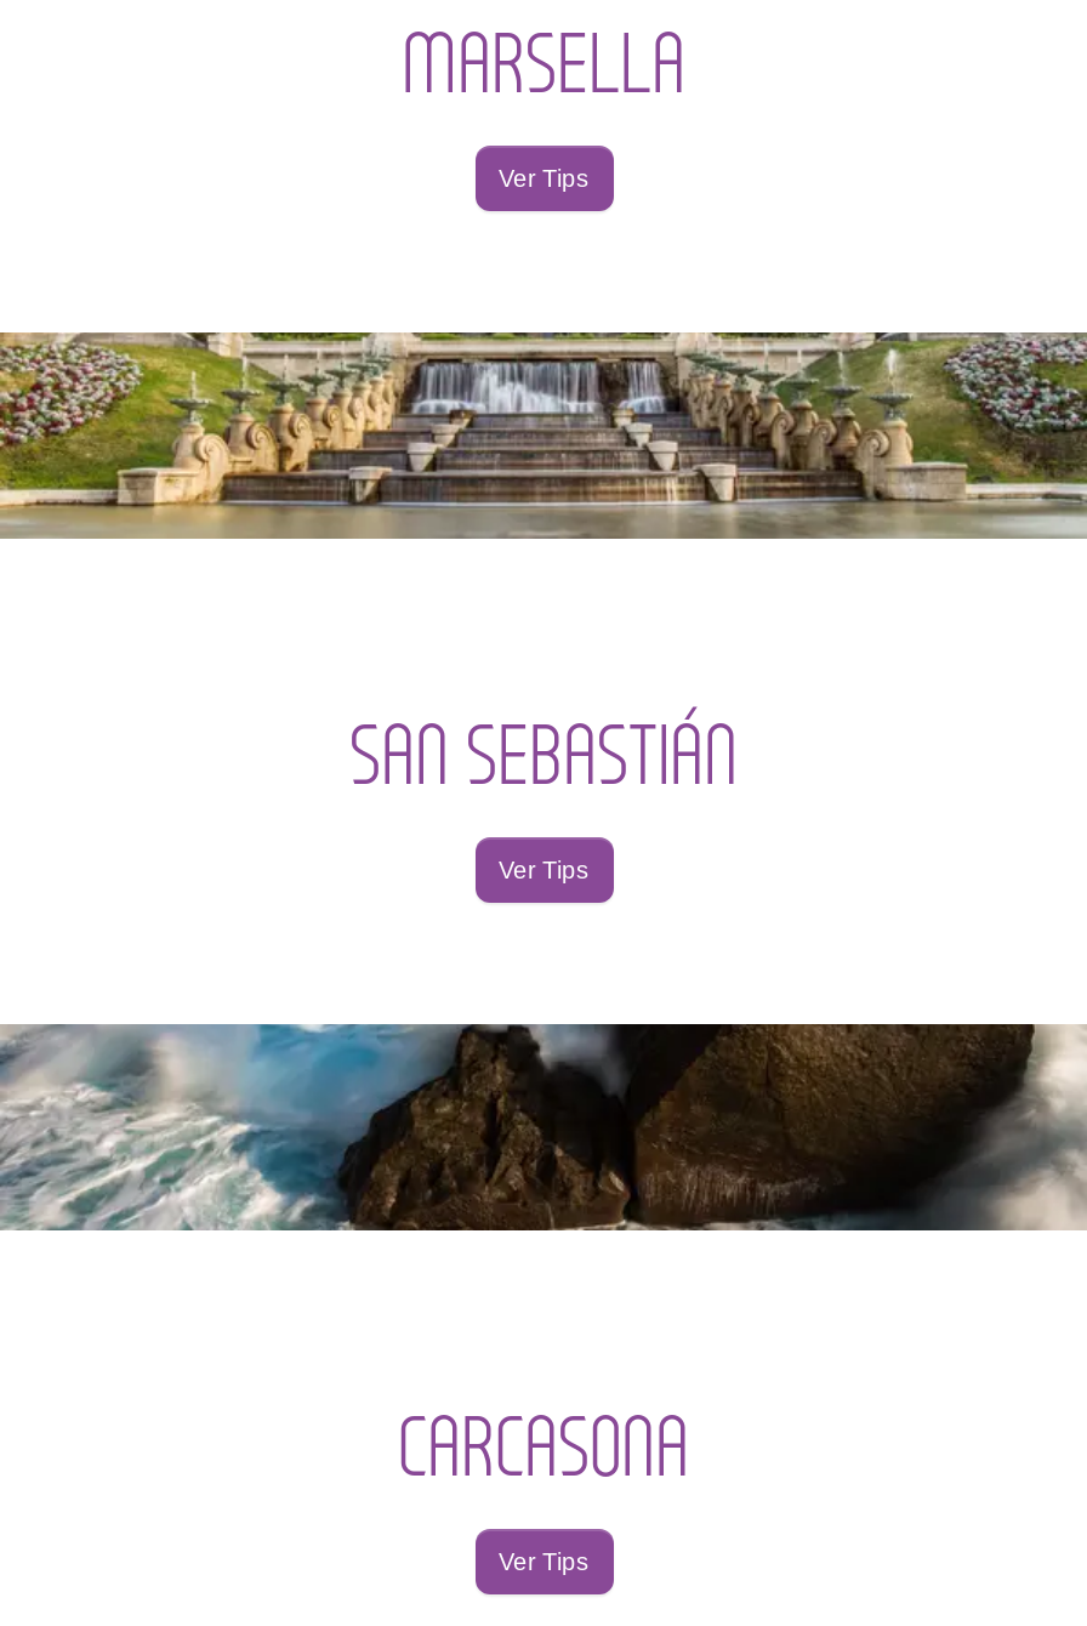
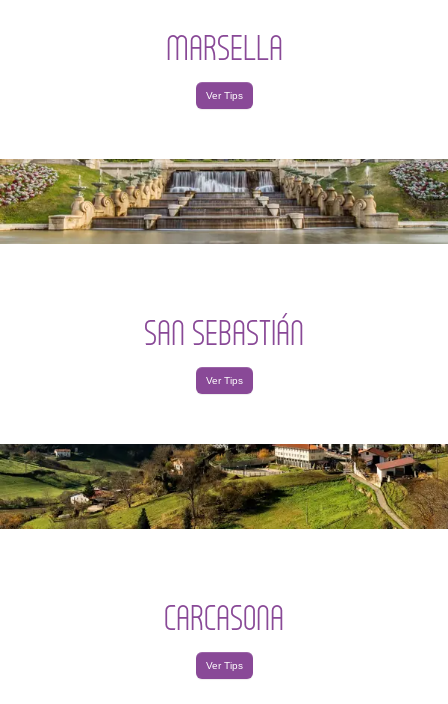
- [image]
+ [image]
